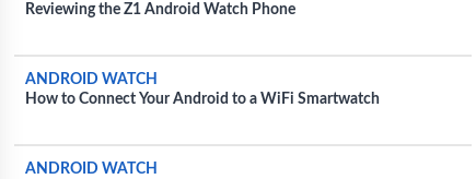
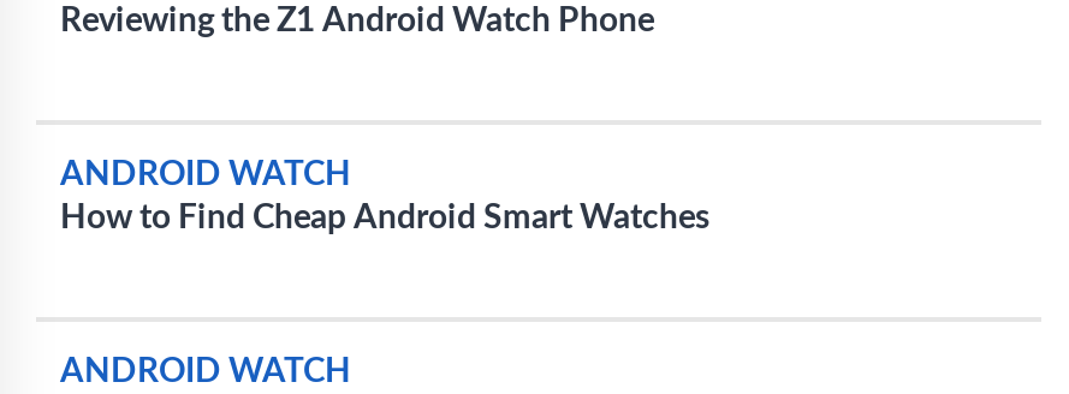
- How to Connect Your Android to a WiFi Smartwatch
+ How to Find Cheap Android Smart Watches
